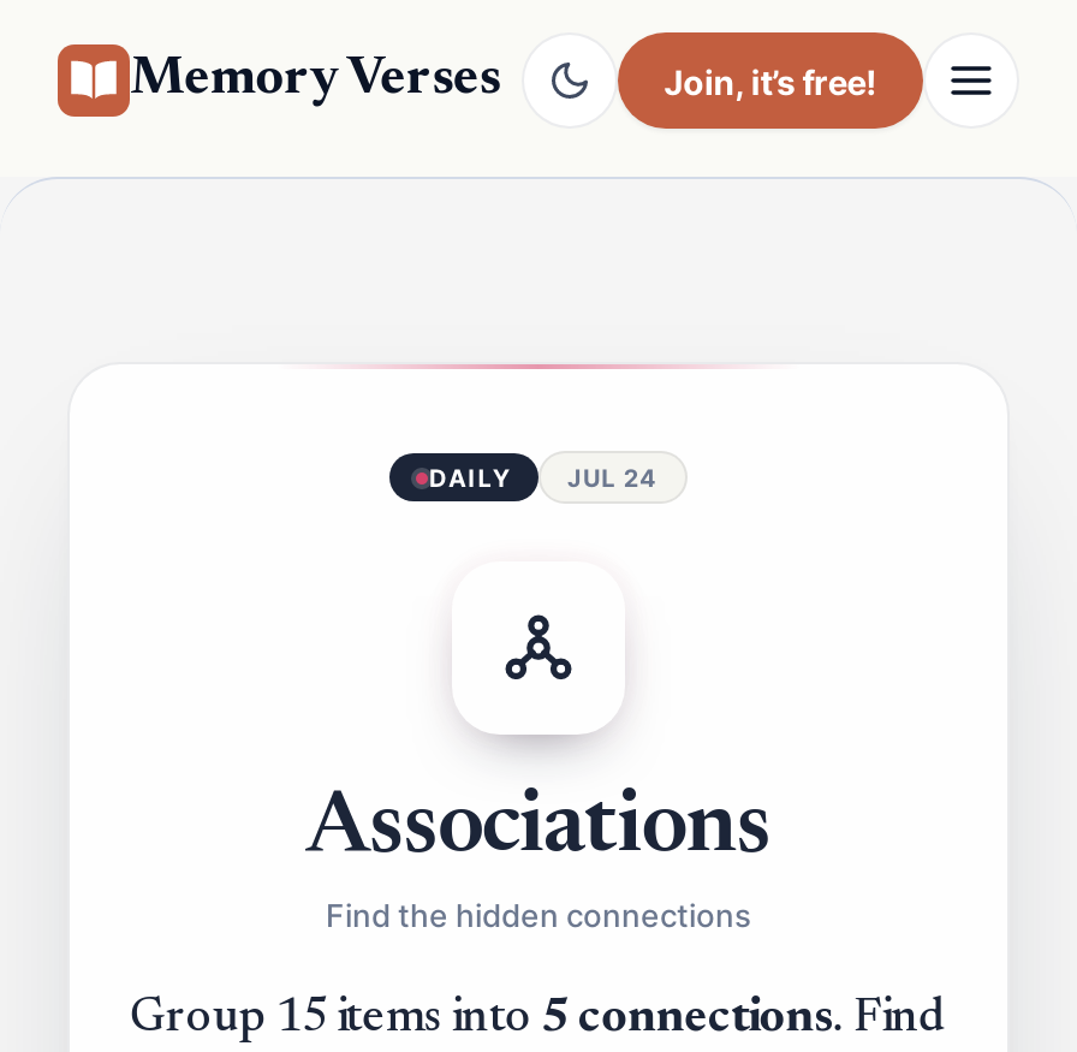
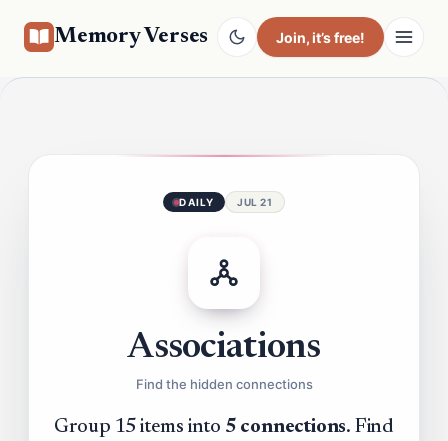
- DAILY JUL 24
+ DAILY JUL 21
